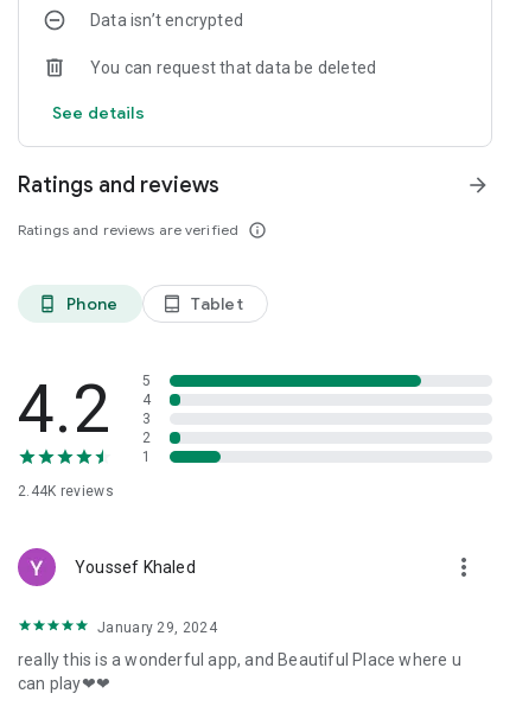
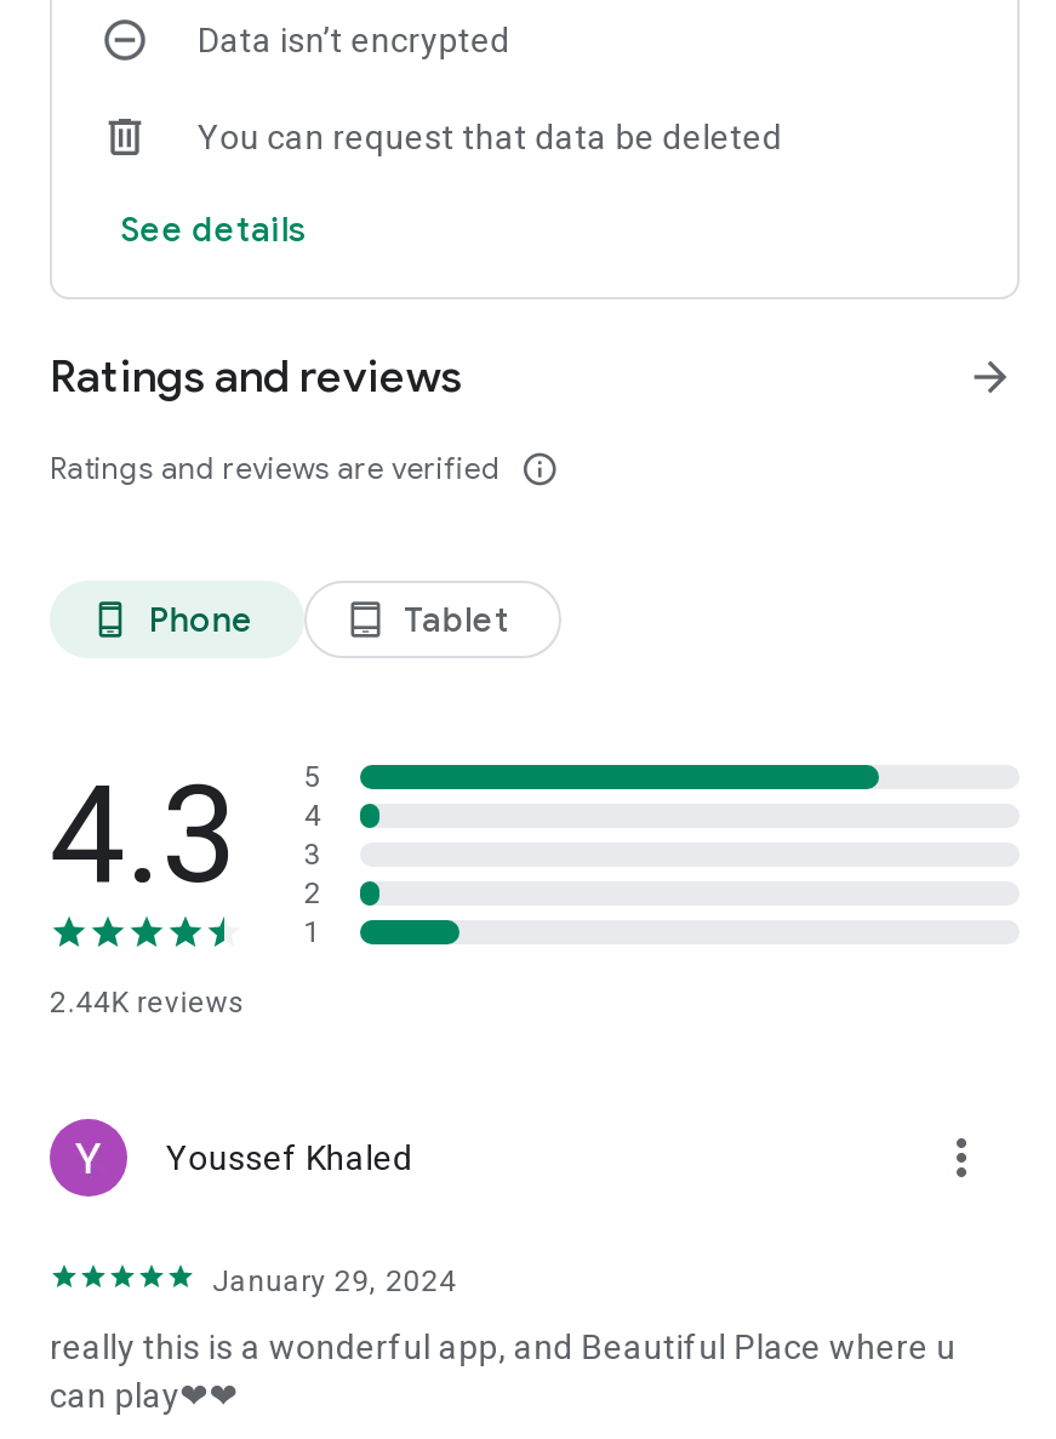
- 4.2 5 4 3 2
+ 4.3 5 4 3 2
